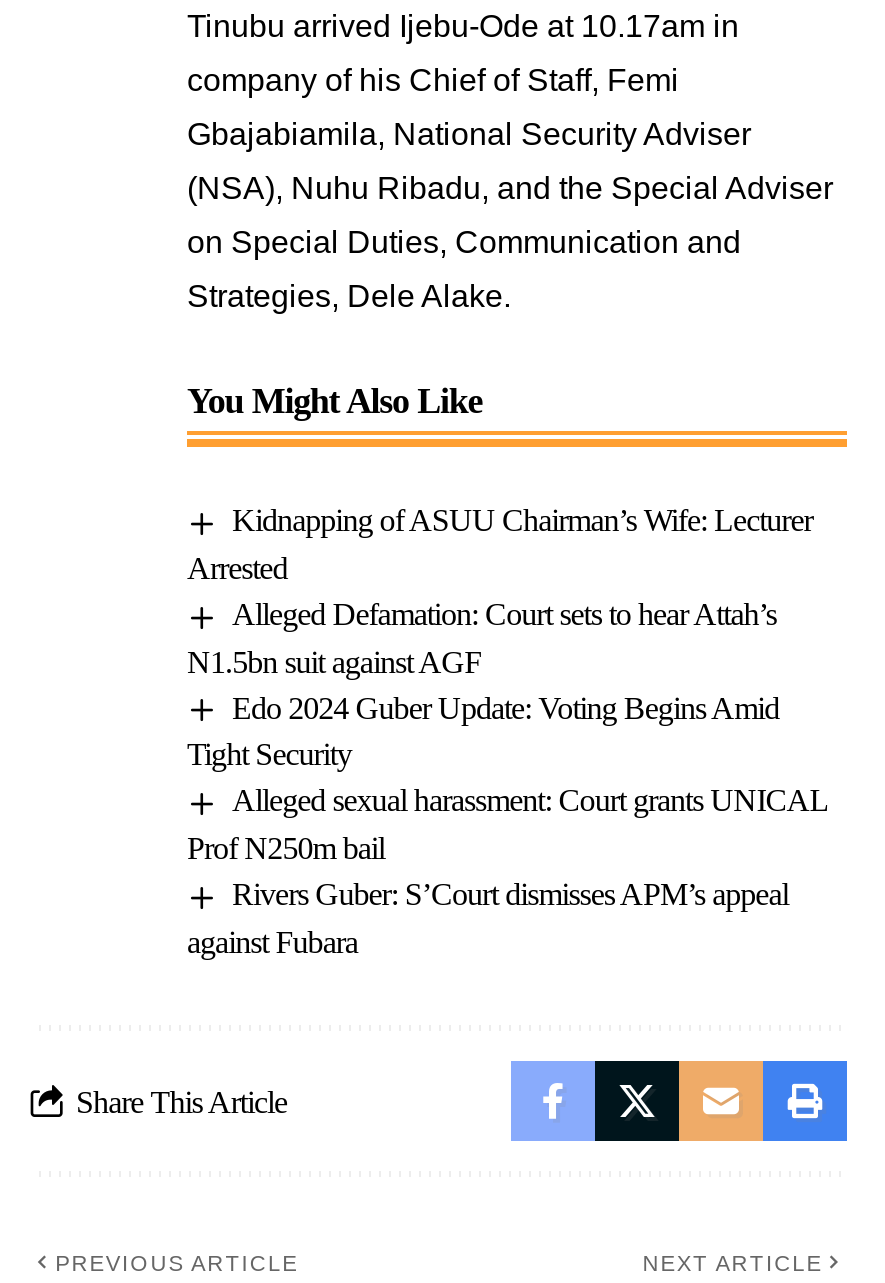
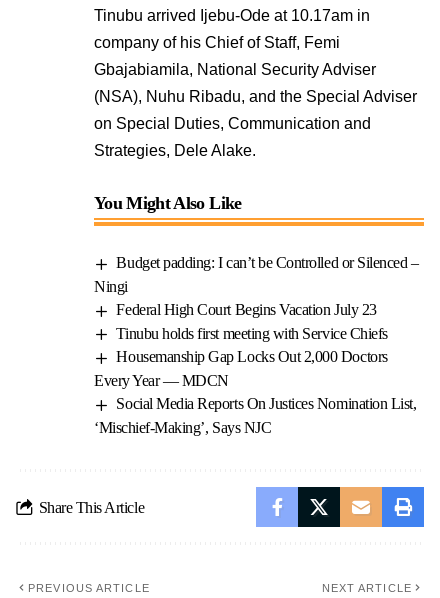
- Kidnapping of ASUU Chairman’s Wife: Lecturer
- Arrested
- Alleged Defamation: Court sets to hear Attah’s
- N1.5bn suit against AGF
- Edo 2024 Guber Update: Voting Begins Amid
- Tight Security
- Alleged sexual harassment: Court grants UNICAL
- Prof N250m bail
- Rivers Guber: S’Court dismisses APM’s appeal
- against Fubara
+ Budget padding: I can’t be Controlled or Silenced –
+ Ningi
+ Federal High Court Begins Vacation July 23
+ Tinubu holds first meeting with Service Chiefs
+ Housemanship Gap Locks Out 2,000 Doctors
+ Every Year — MDCN
+ Social Media Reports On Justices Nomination List,
+ ‘Mischief-Making’, Says NJC
